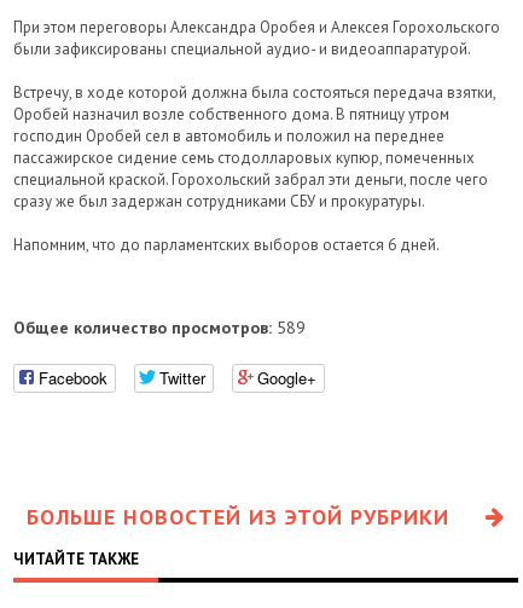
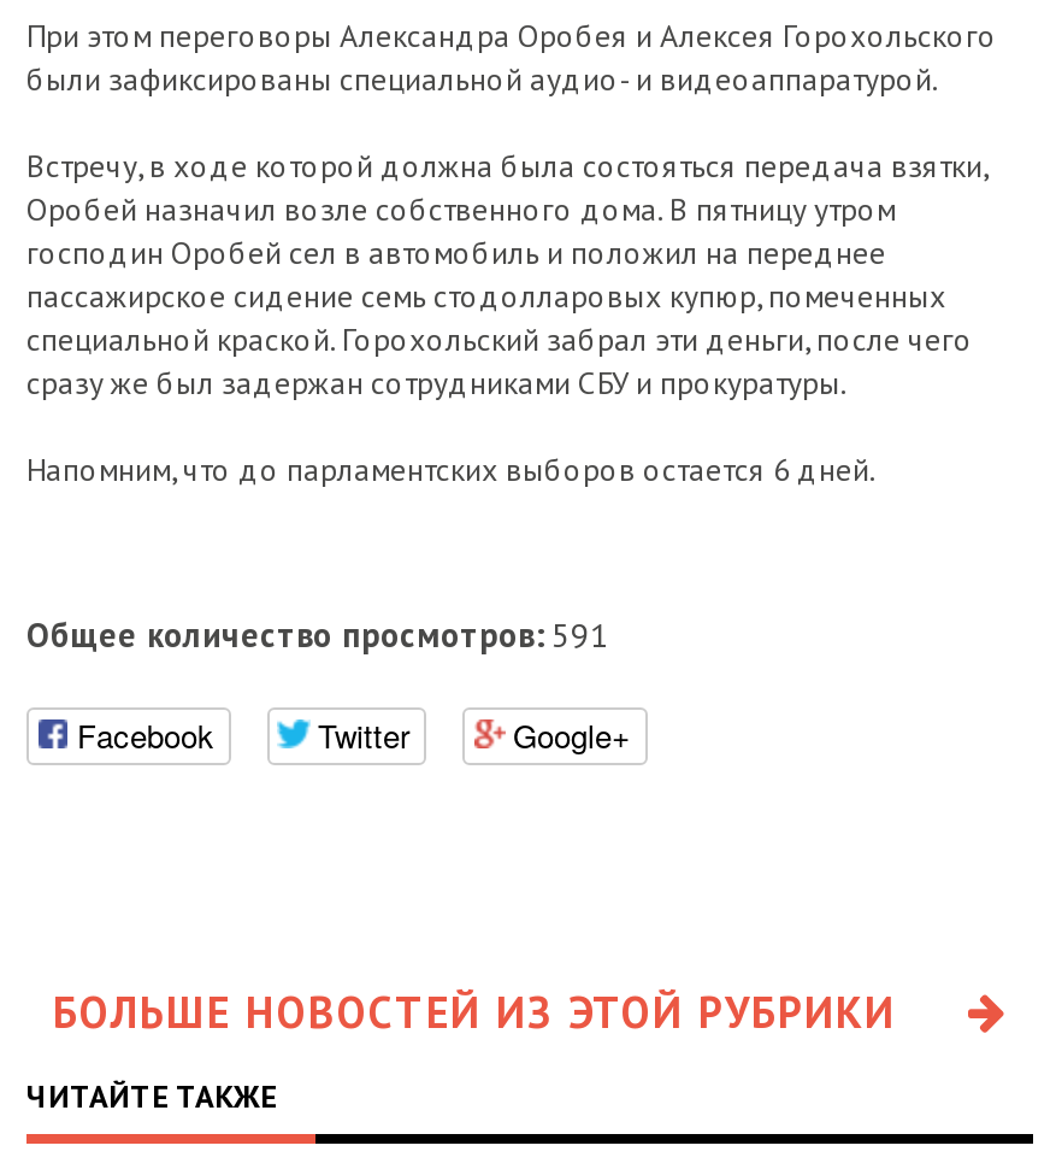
- Общее количество просмотров: 589
+ Общее количество просмотров: 591
